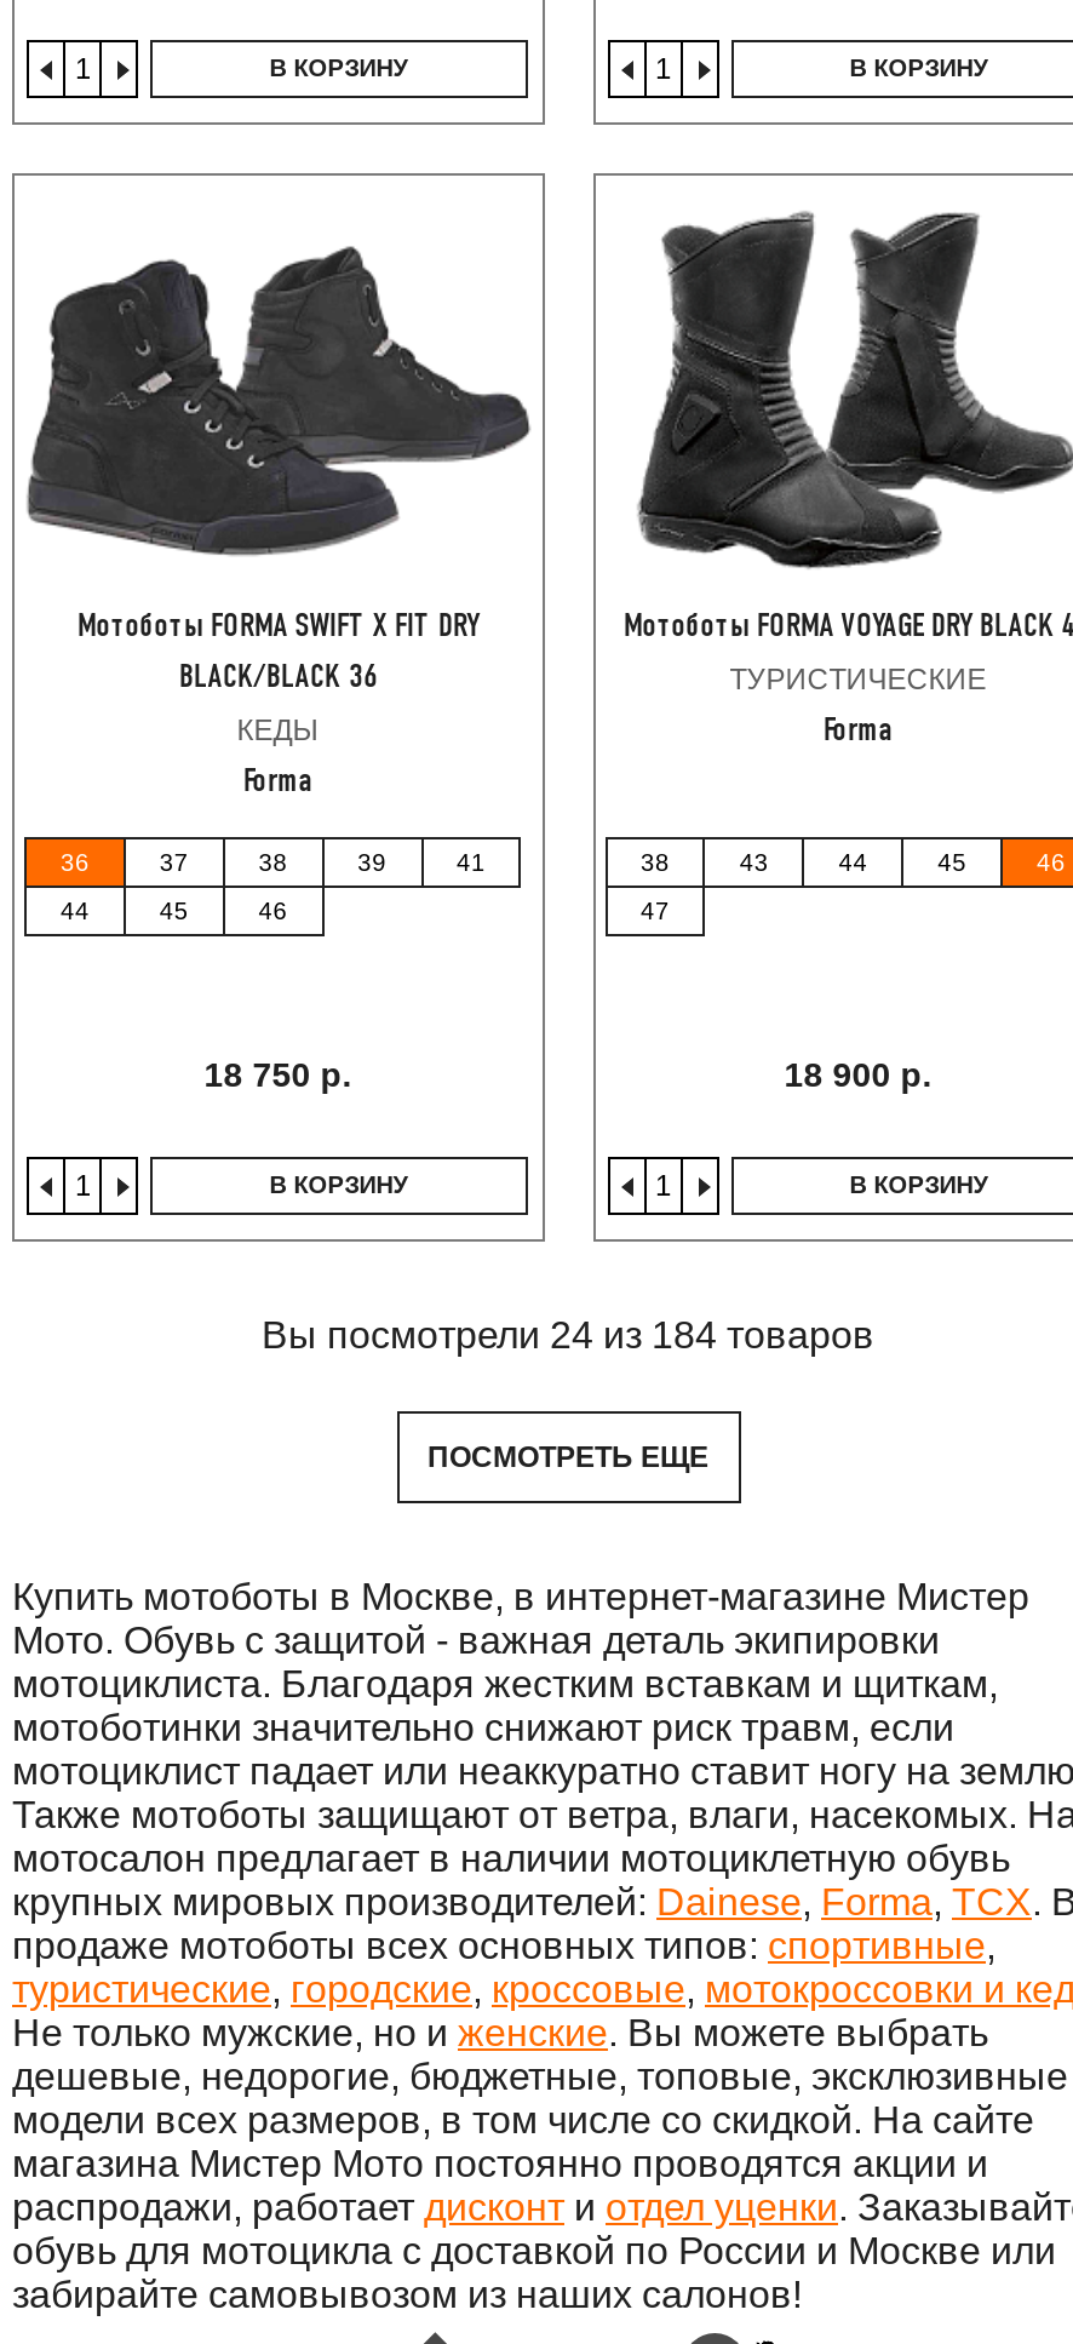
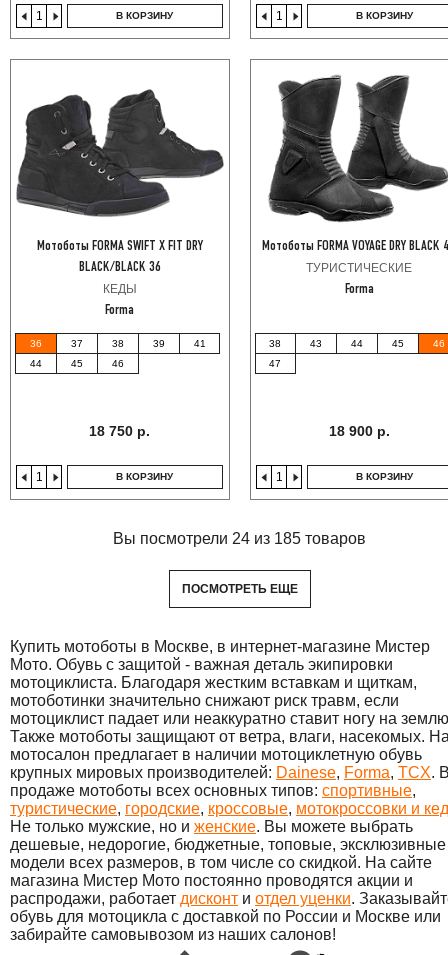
- Вы посмотрели 24 из 184 товаров
+ Вы посмотрели 24 из 185 товаров
